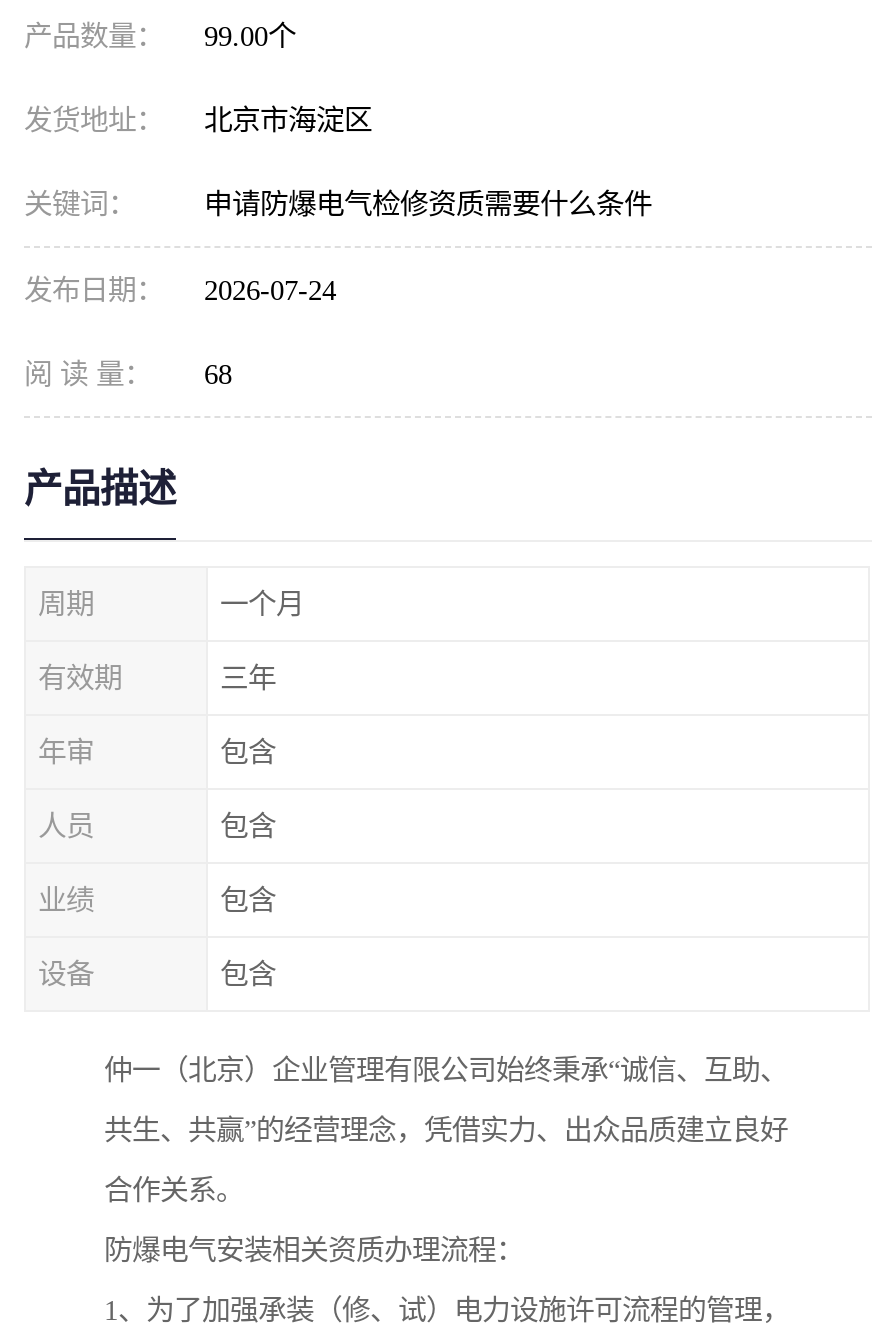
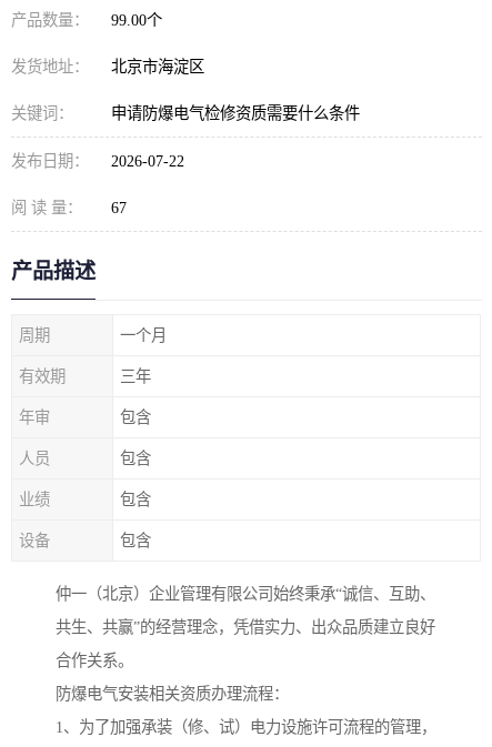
- 发布日期： 2026-07-24
+ 发布日期： 2026-07-22

- 阅 读 量： 68
+ 阅 读 量： 67
